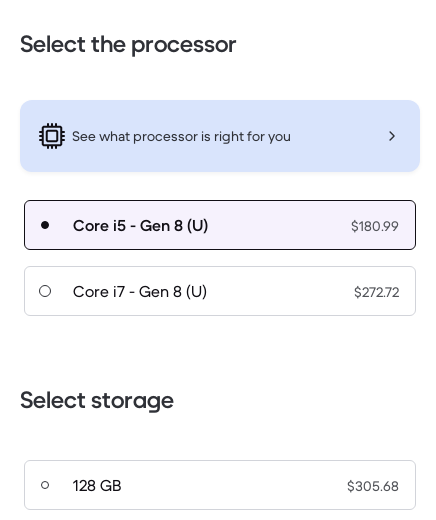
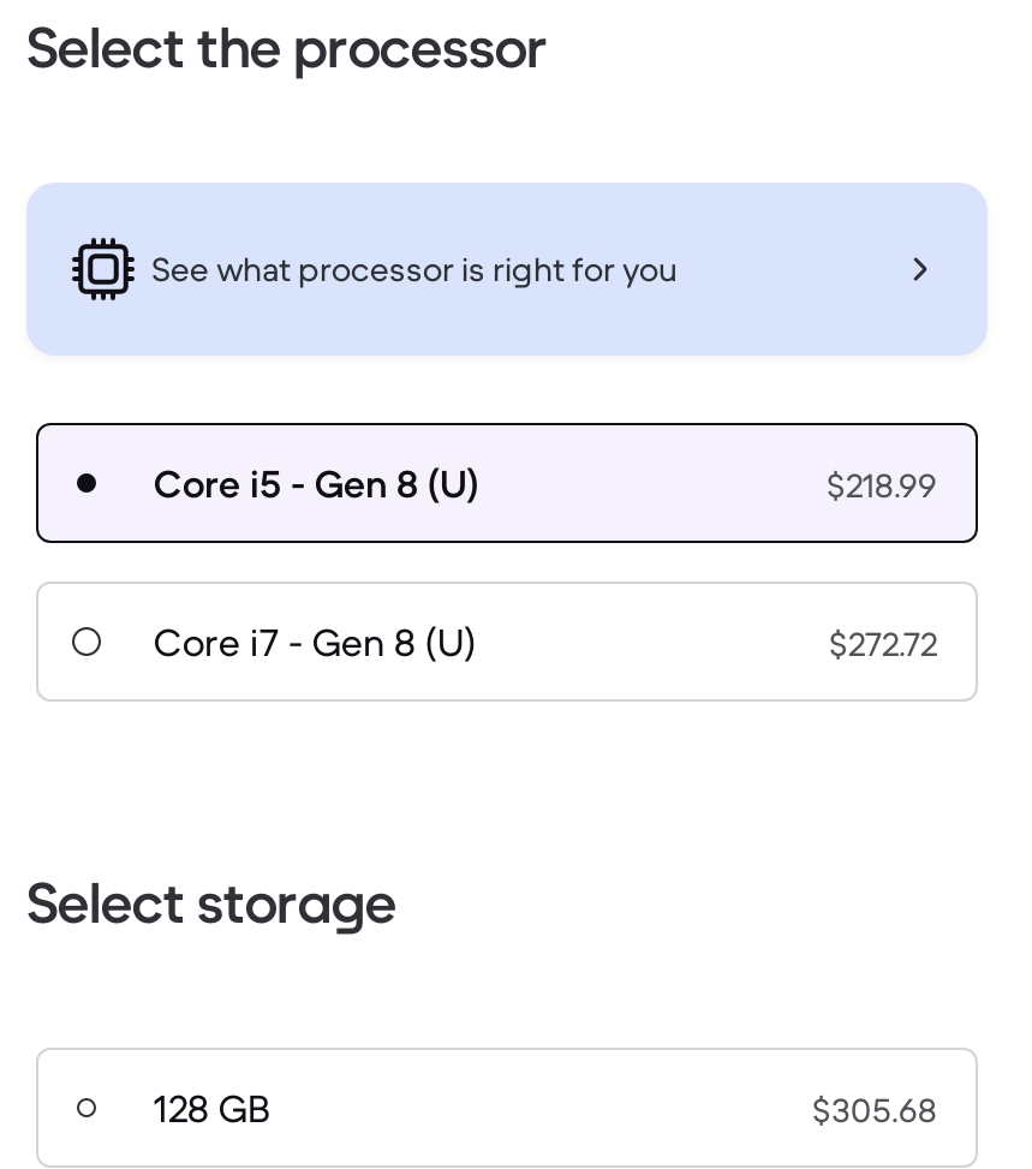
- $180.99
+ $218.99
